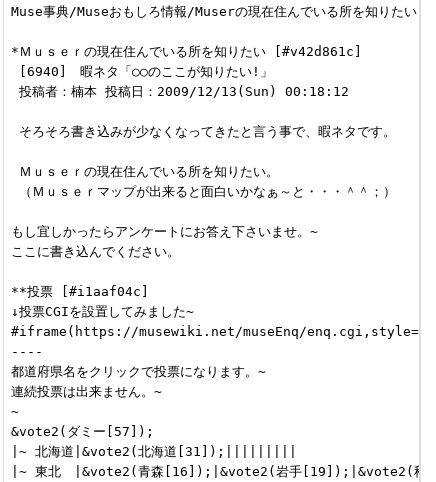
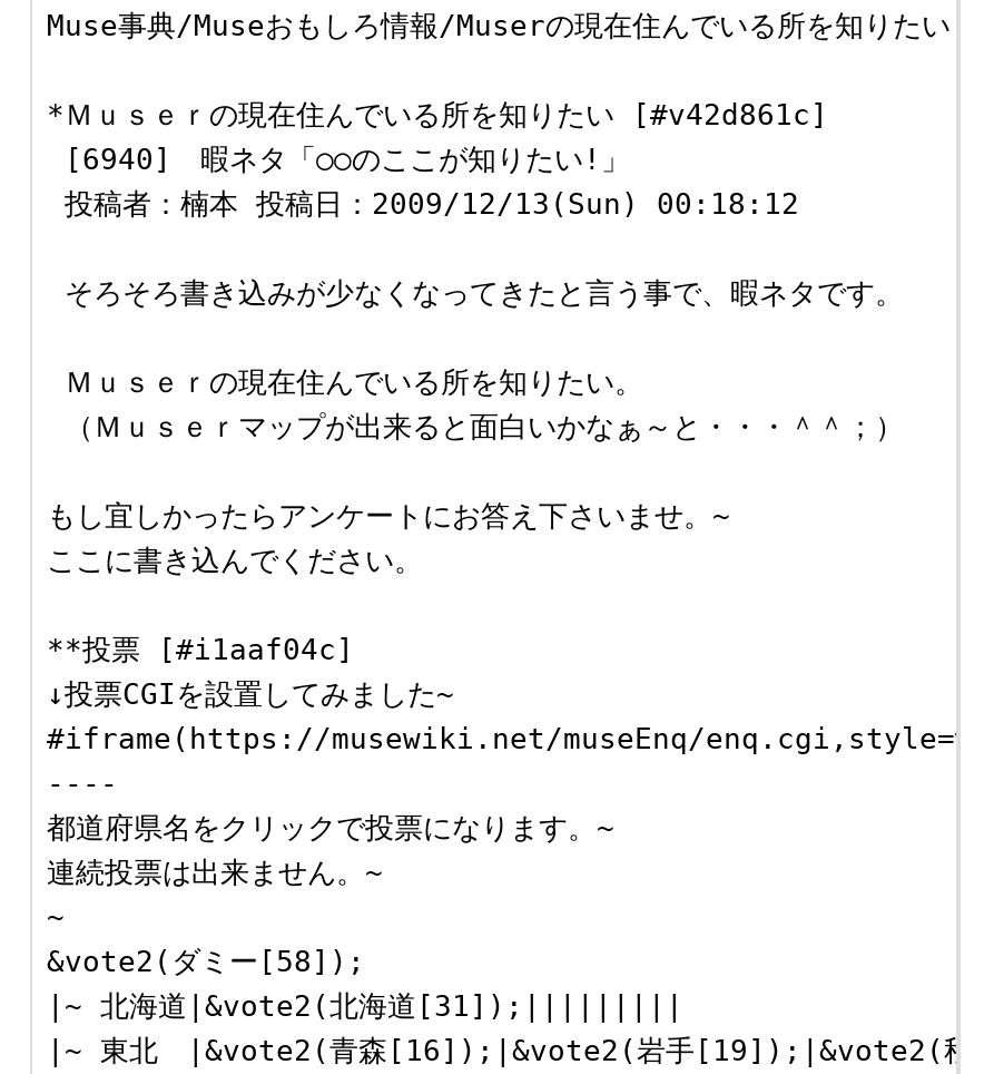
- &vote2(ダミー[57]);
+ &vote2(ダミー[58]);
